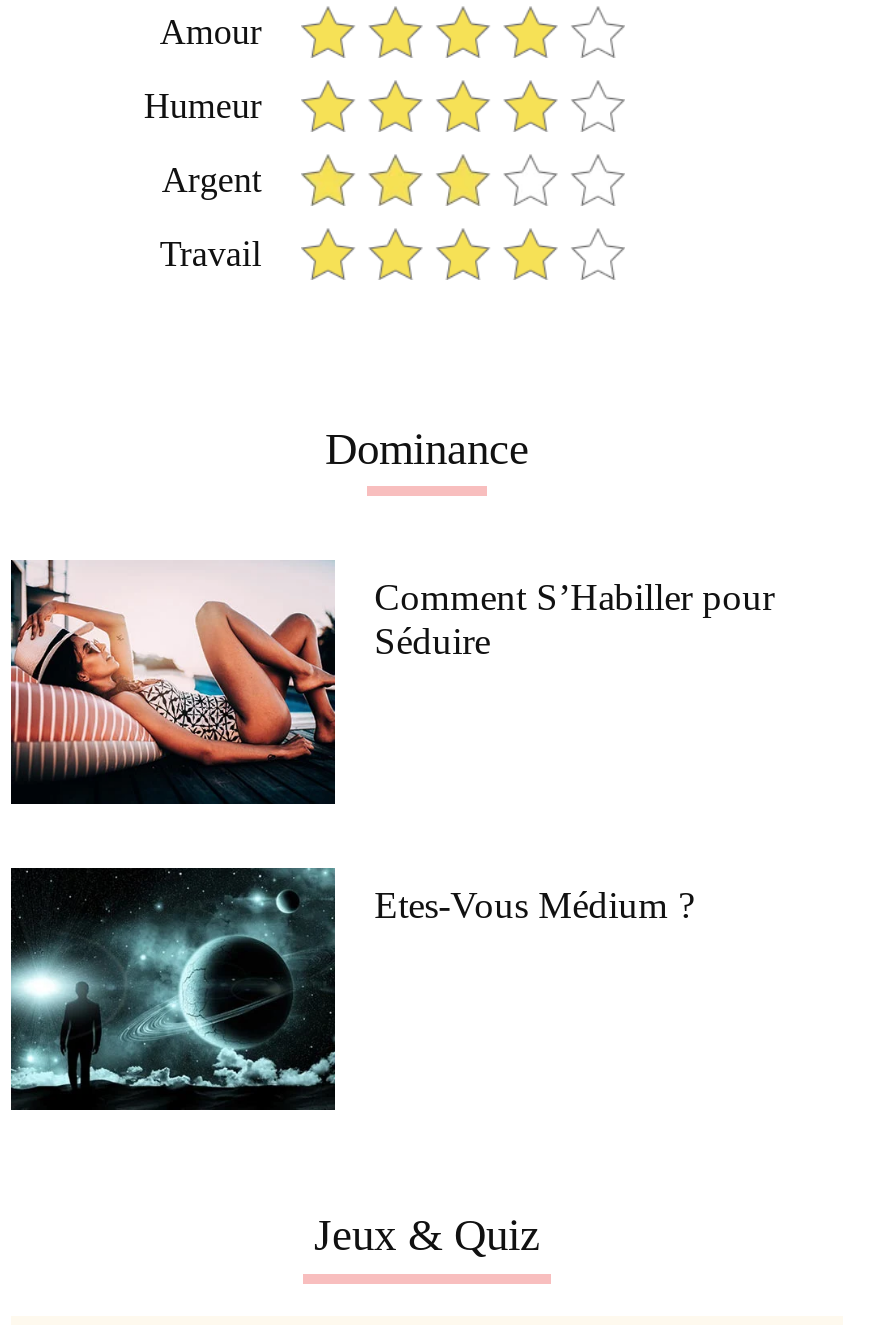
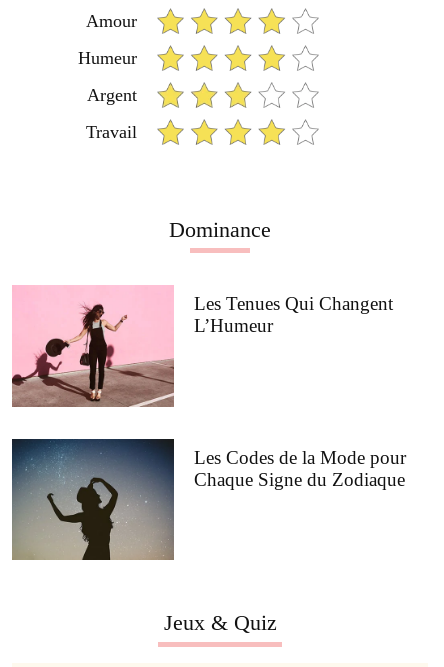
- [image]
- Comment S’Habiller pour
- Séduire
+ [image]
+ Les Tenues Qui Changent
+ L’Humeur

- [image]
- Etes-Vous Médium ?
+ [image]
+ Les Codes de la Mode pour
+ Chaque Signe du Zodiaque
